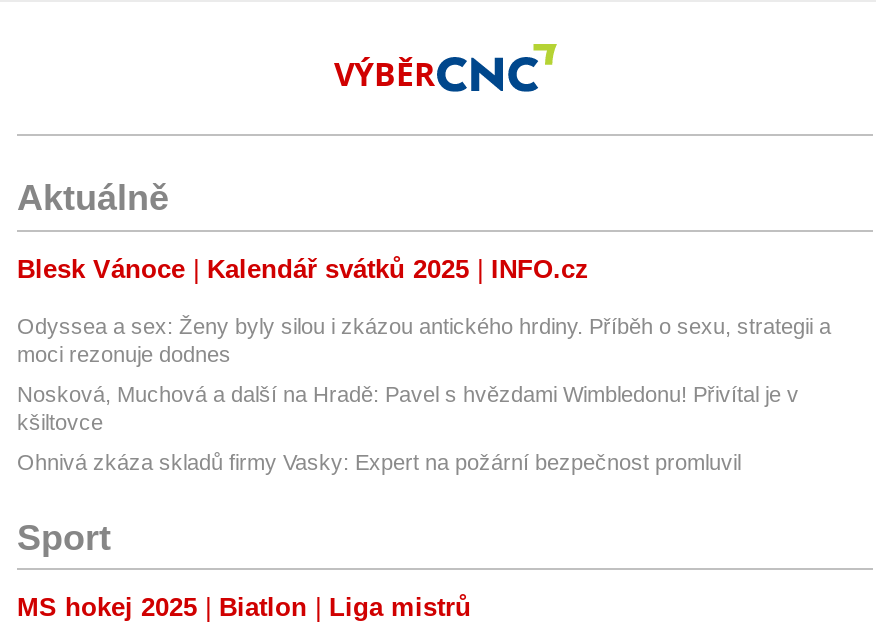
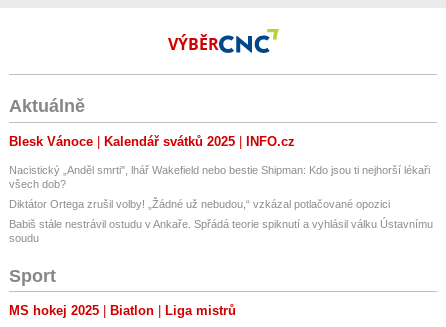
- Odyssea a sex: Ženy byly silou i zkázou antického hrdiny. Příběh o sexu, strategii a
- moci rezonuje dodnes
+ Nacistický „Anděl smrti", lhář Wakefield nebo bestie Shipman: Kdo jsou ti nejhorší lékaři
+ všech dob?

- Nosková, Muchová a další na Hradě: Pavel s hvězdami Wimbledonu! Přivítal je v
- kšiltovce
+ Diktátor Ortega zrušil volby! „Žádné už nebudou,“ vzkázal potlačované opozici

- Ohnivá zkáza skladů firmy Vasky: Expert na požární bezpečnost promluvil
+ Babiš stále nestrávil ostudu v Ankaře. Spřádá teorie spiknutí a vyhlásil válku Ústavnímu
+ soudu
